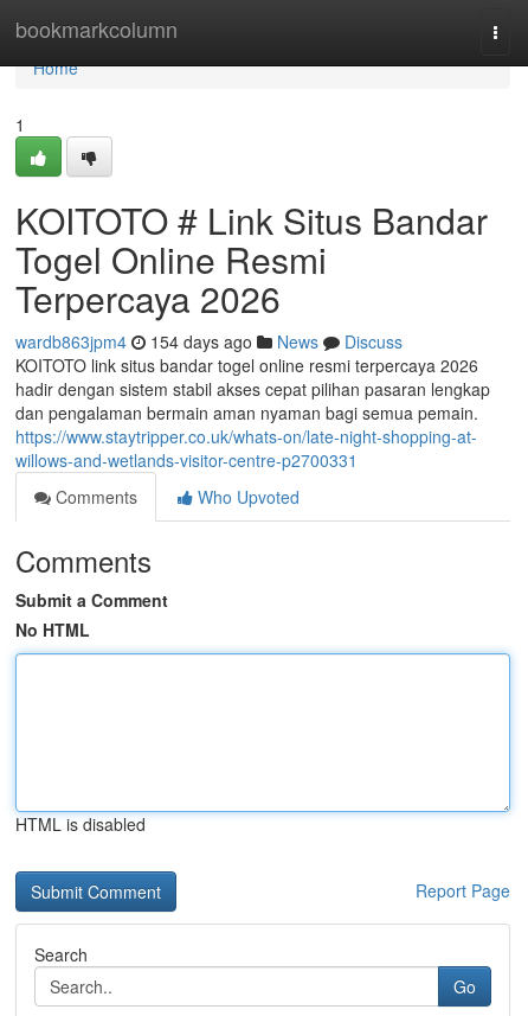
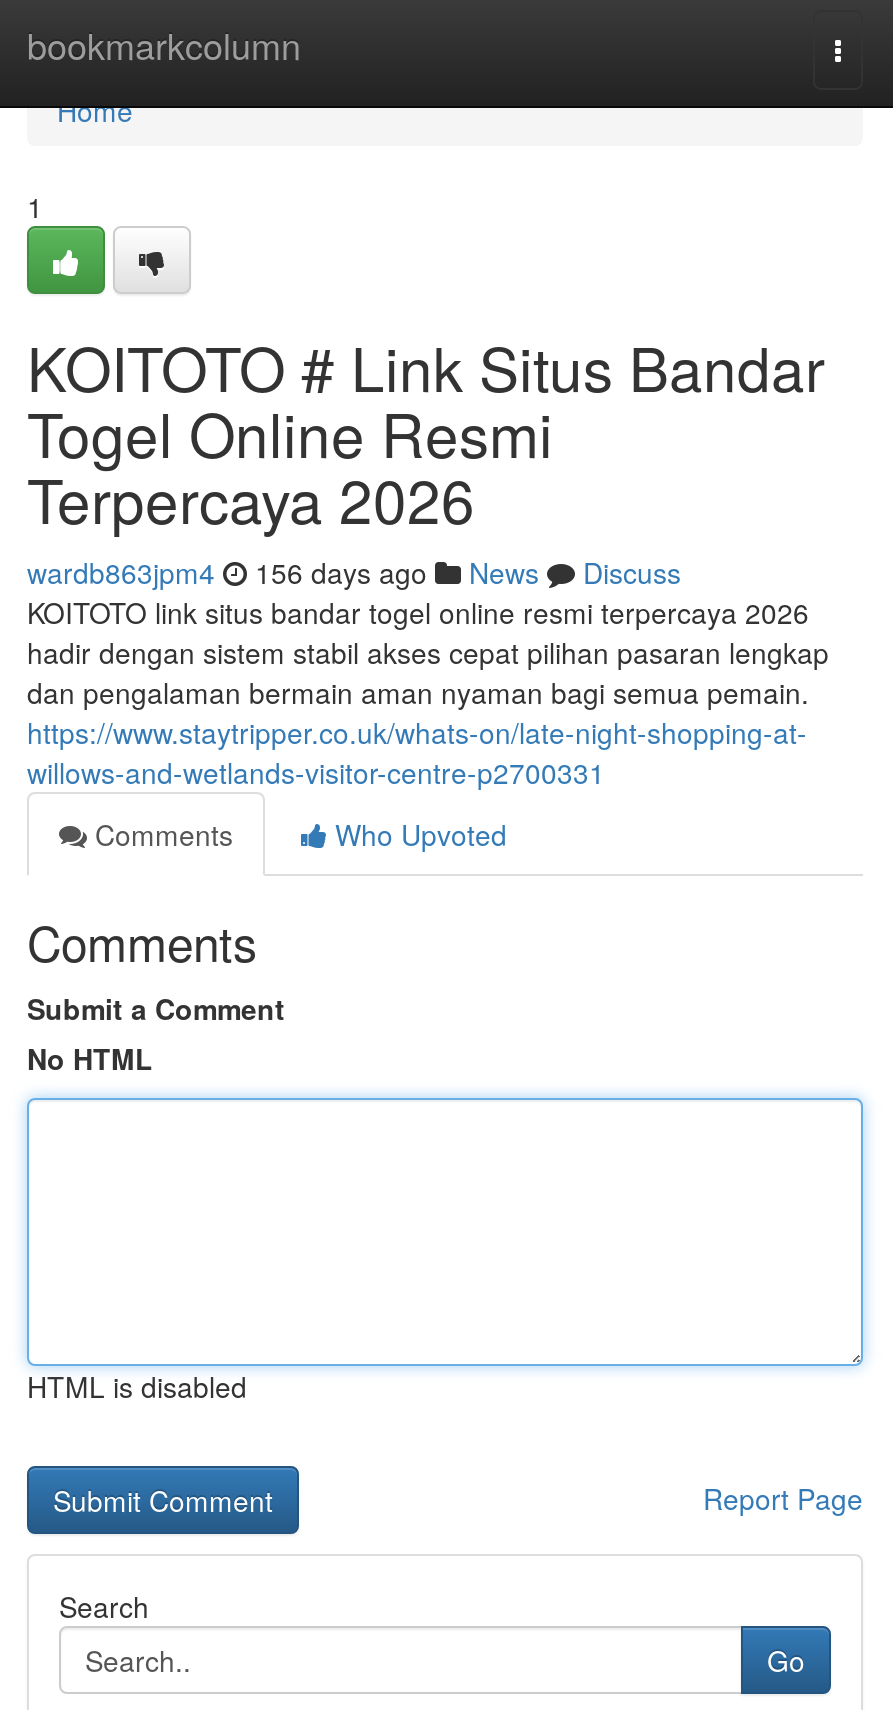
- wardb863jpm4 154 days ago News Discuss
+ wardb863jpm4 156 days ago News Discuss
